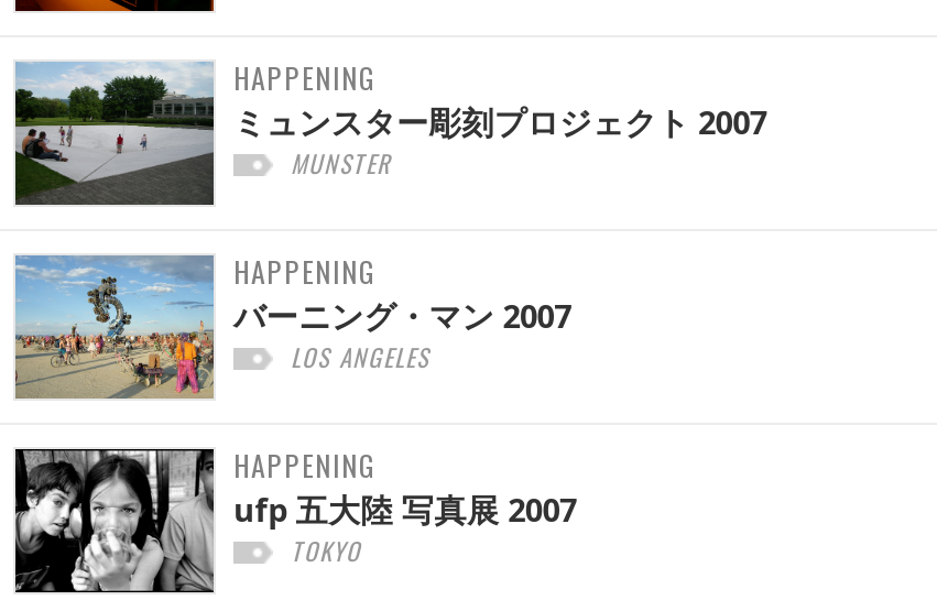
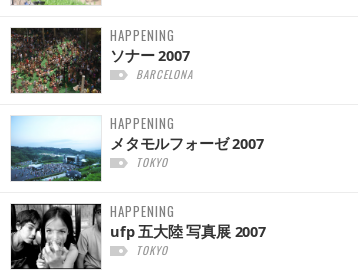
- [image]
- ミュンスター彫刻プロジェクト 2007
- MUNSTER
+ [image]
+ ソナー 2007
+ BARCELONA

- [image]
- バーニング・マン 2007
- LOS ANGELES
+ [image]
+ メタモルフォーゼ 2007
+ TOKYO
